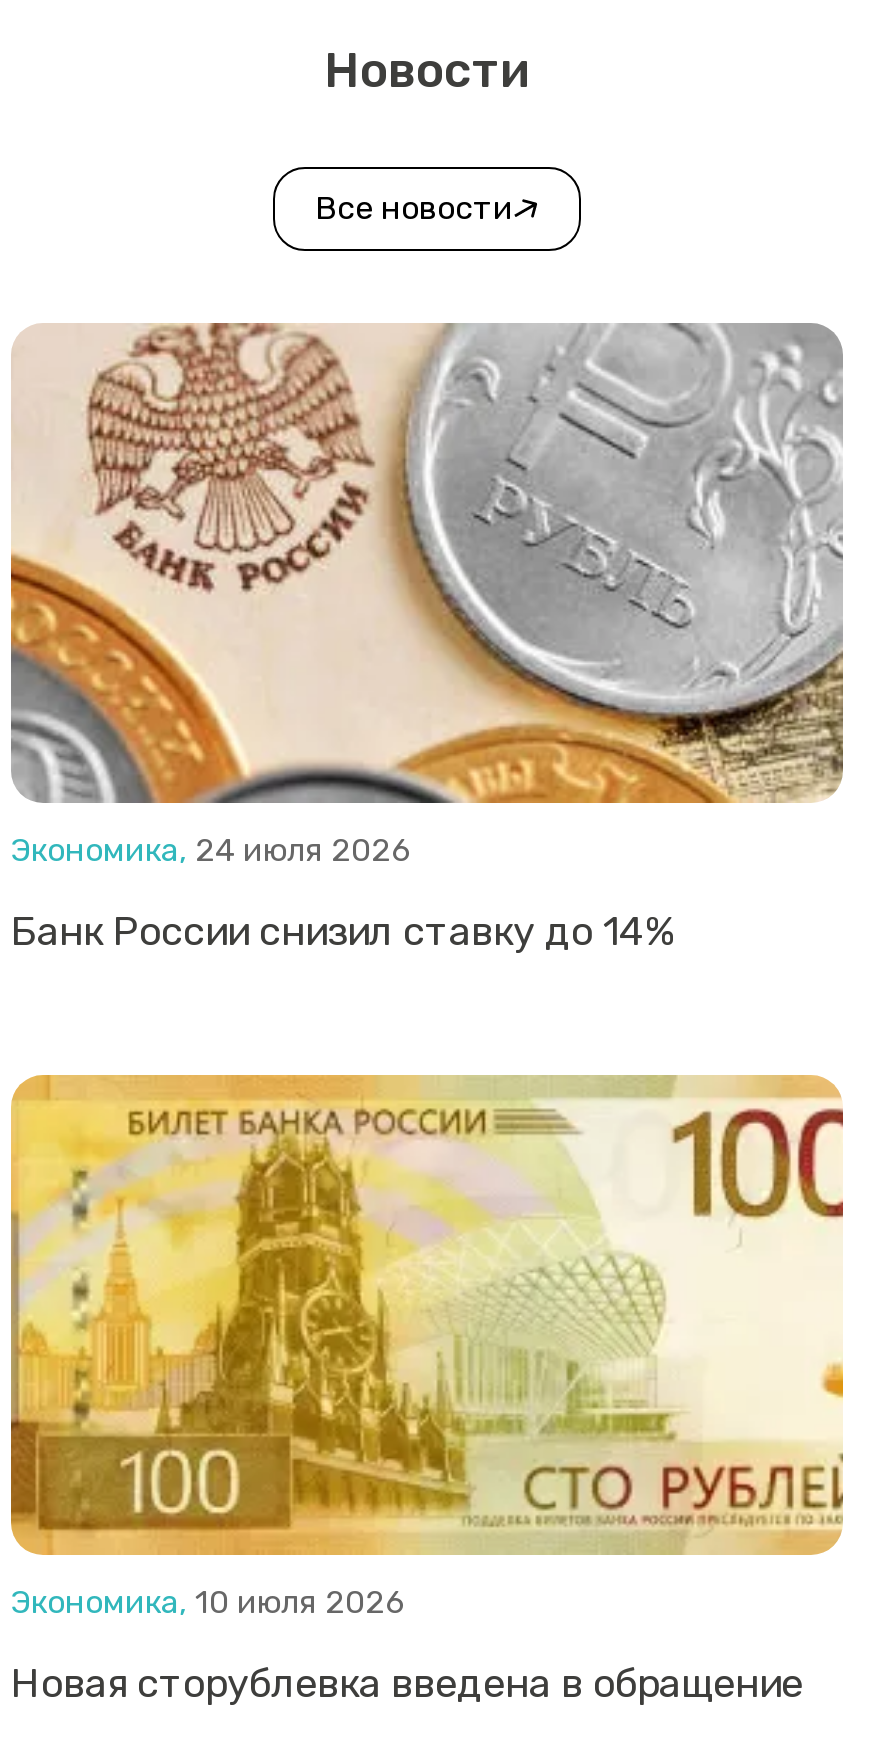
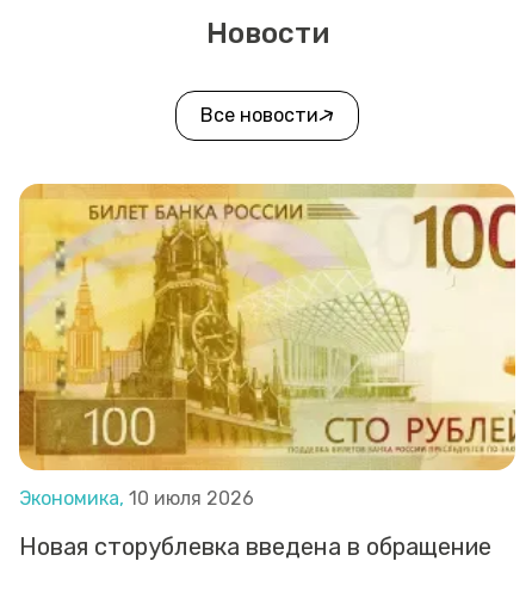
- [image]
- Экономика, 24 июля 2026
- Банк России снизил ставку до 14%
